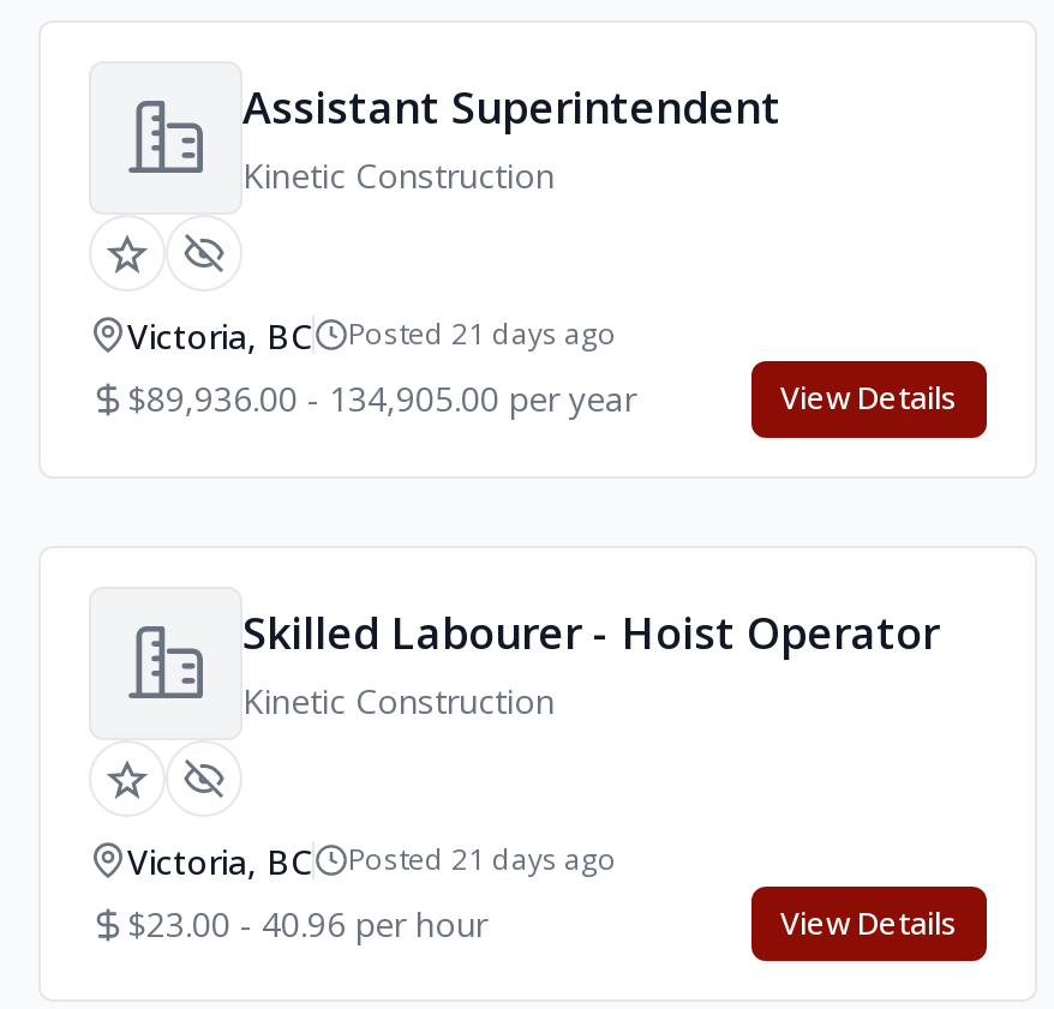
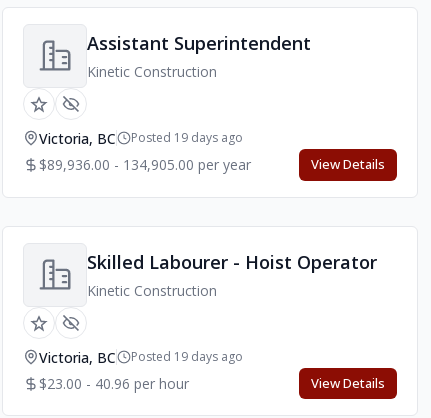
- Posted 21 days ago
+ Posted 19 days ago

- Posted 21 days ago
+ Posted 19 days ago
